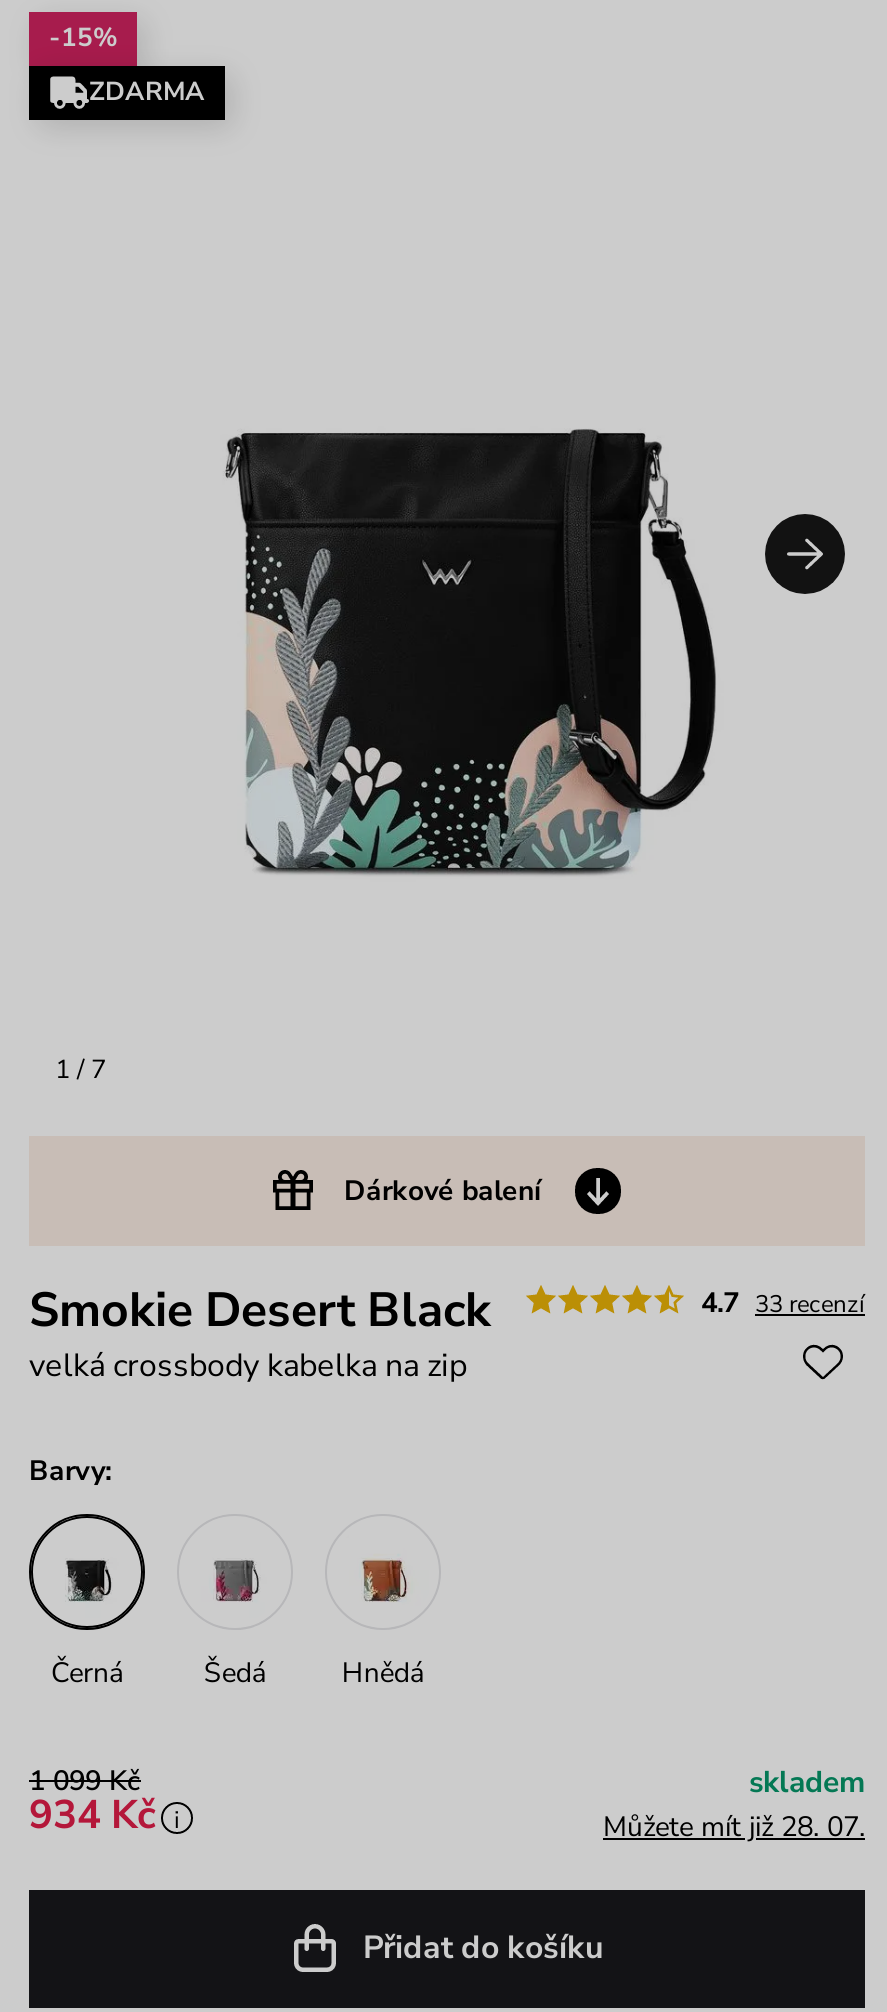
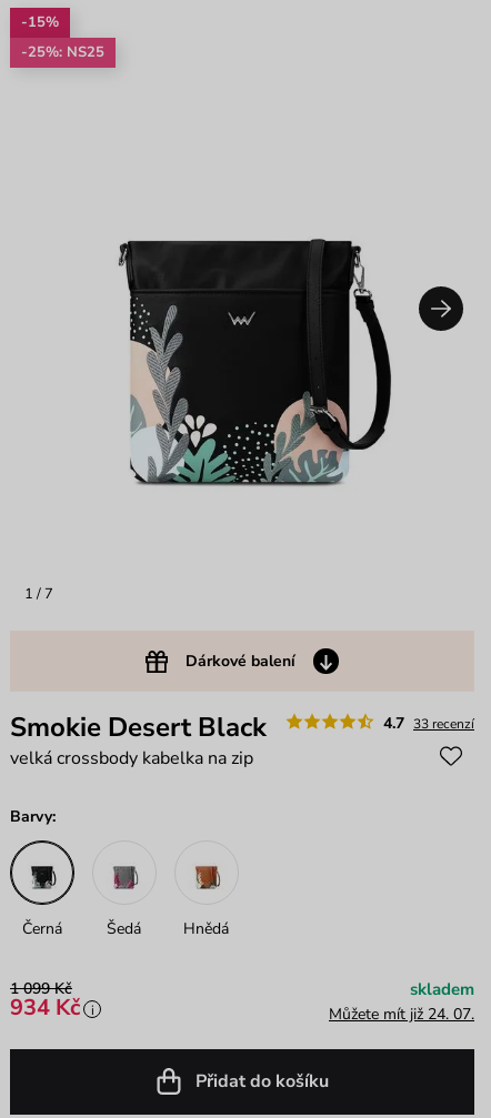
- ZDARMA
+ -25%: NS25

- Můžete mít již 28. 07.
+ Můžete mít již 24. 07.
